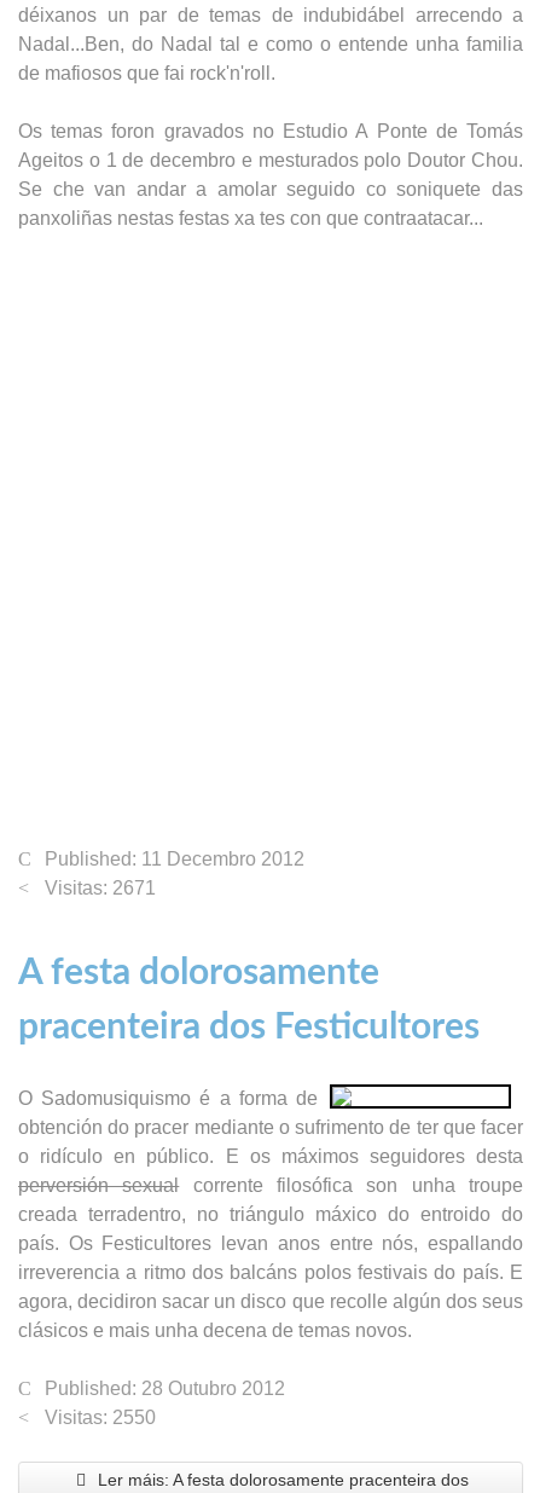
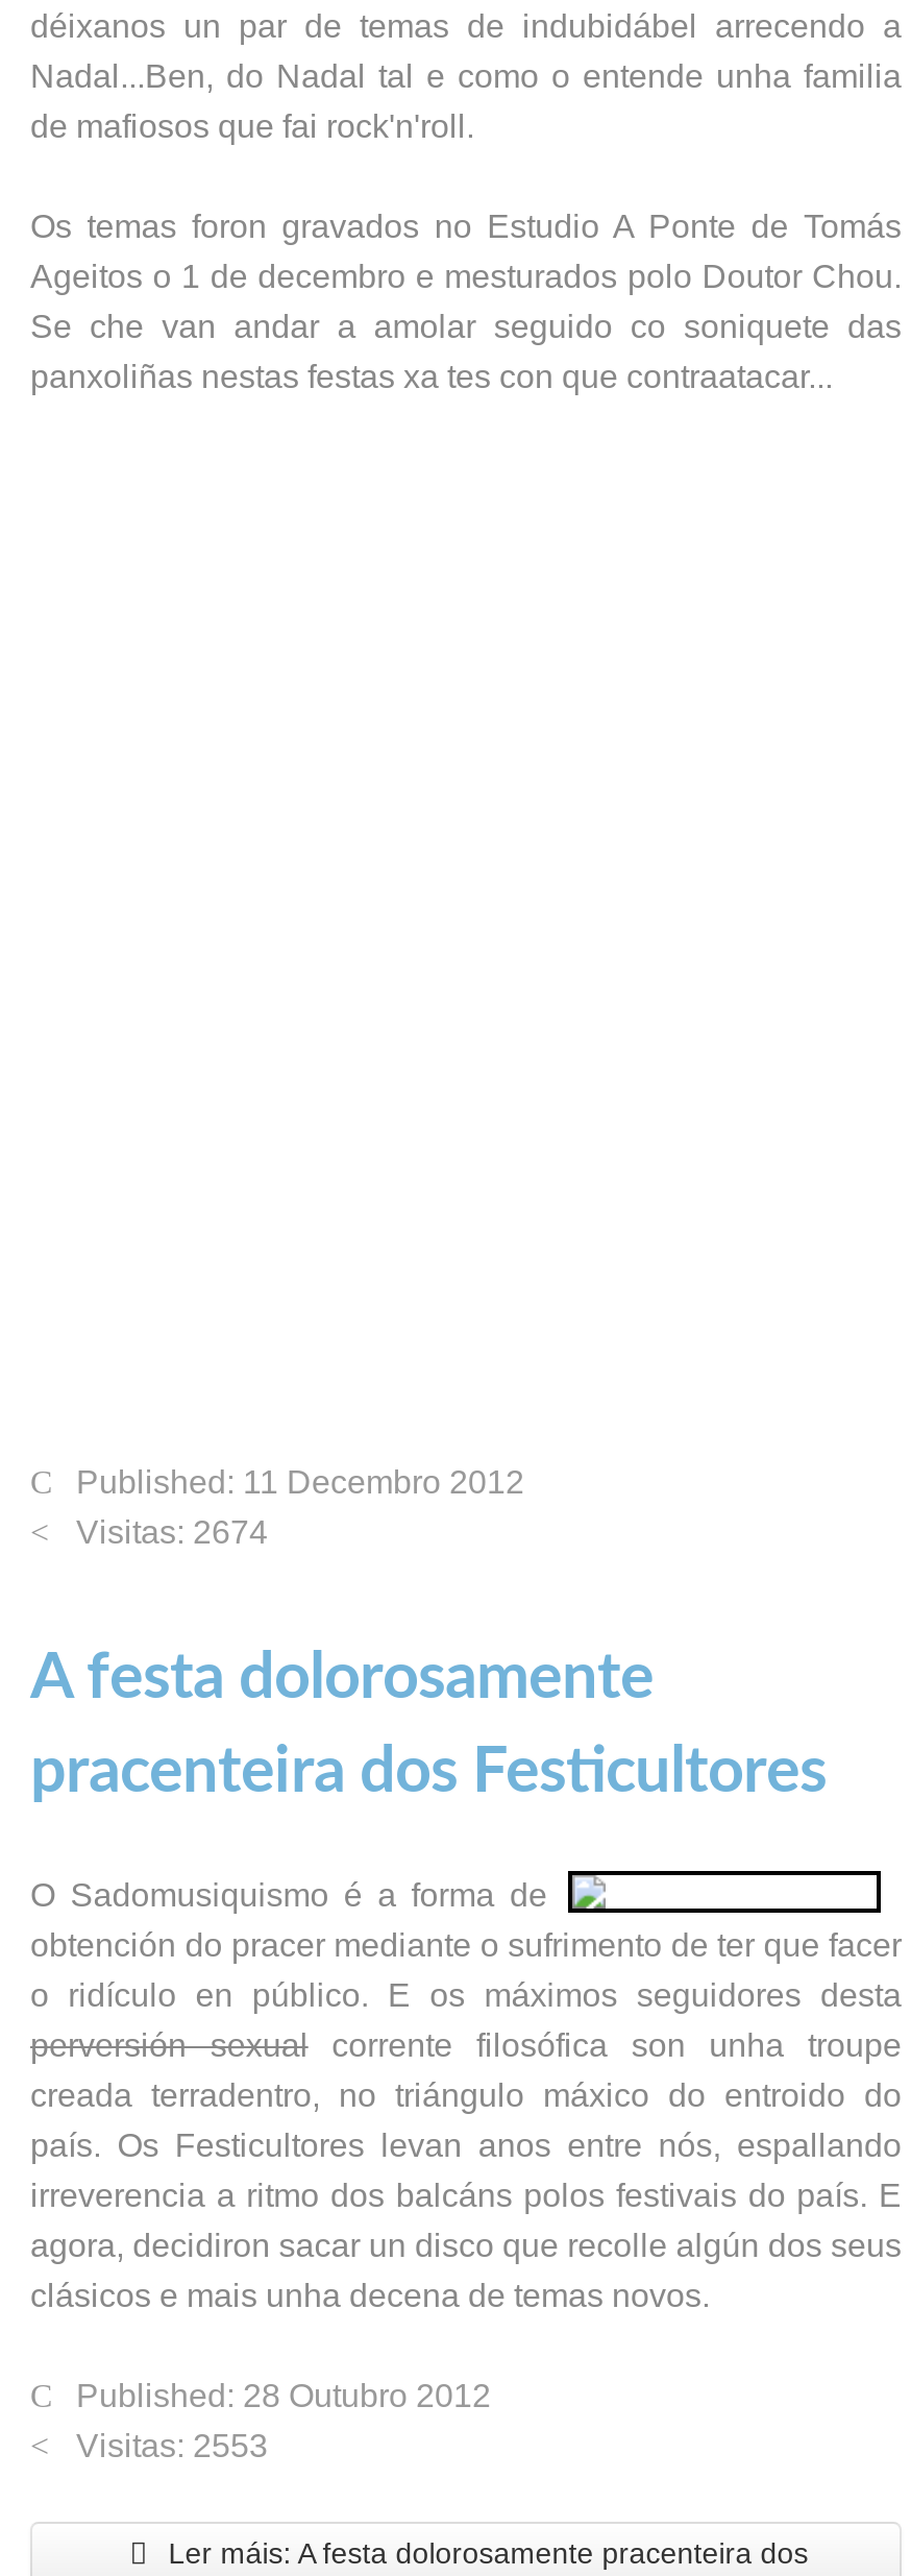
- Visitas: 2671
+ Visitas: 2674

- Visitas: 2550
+ Visitas: 2553
